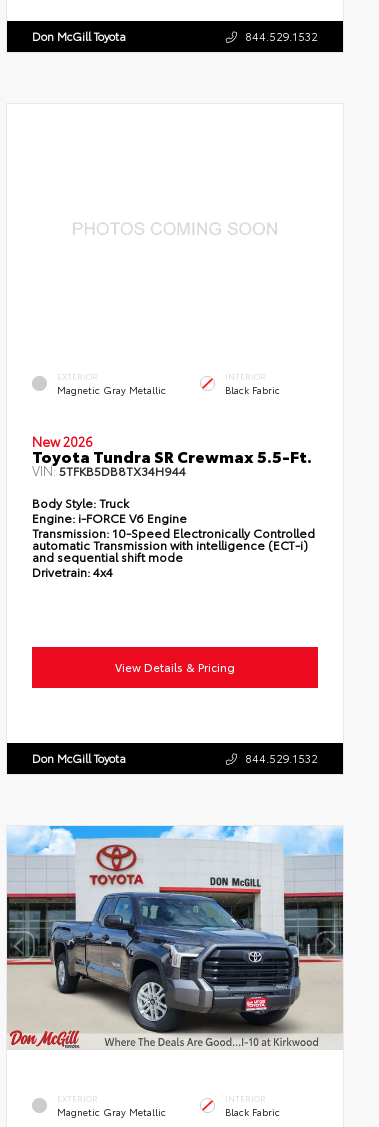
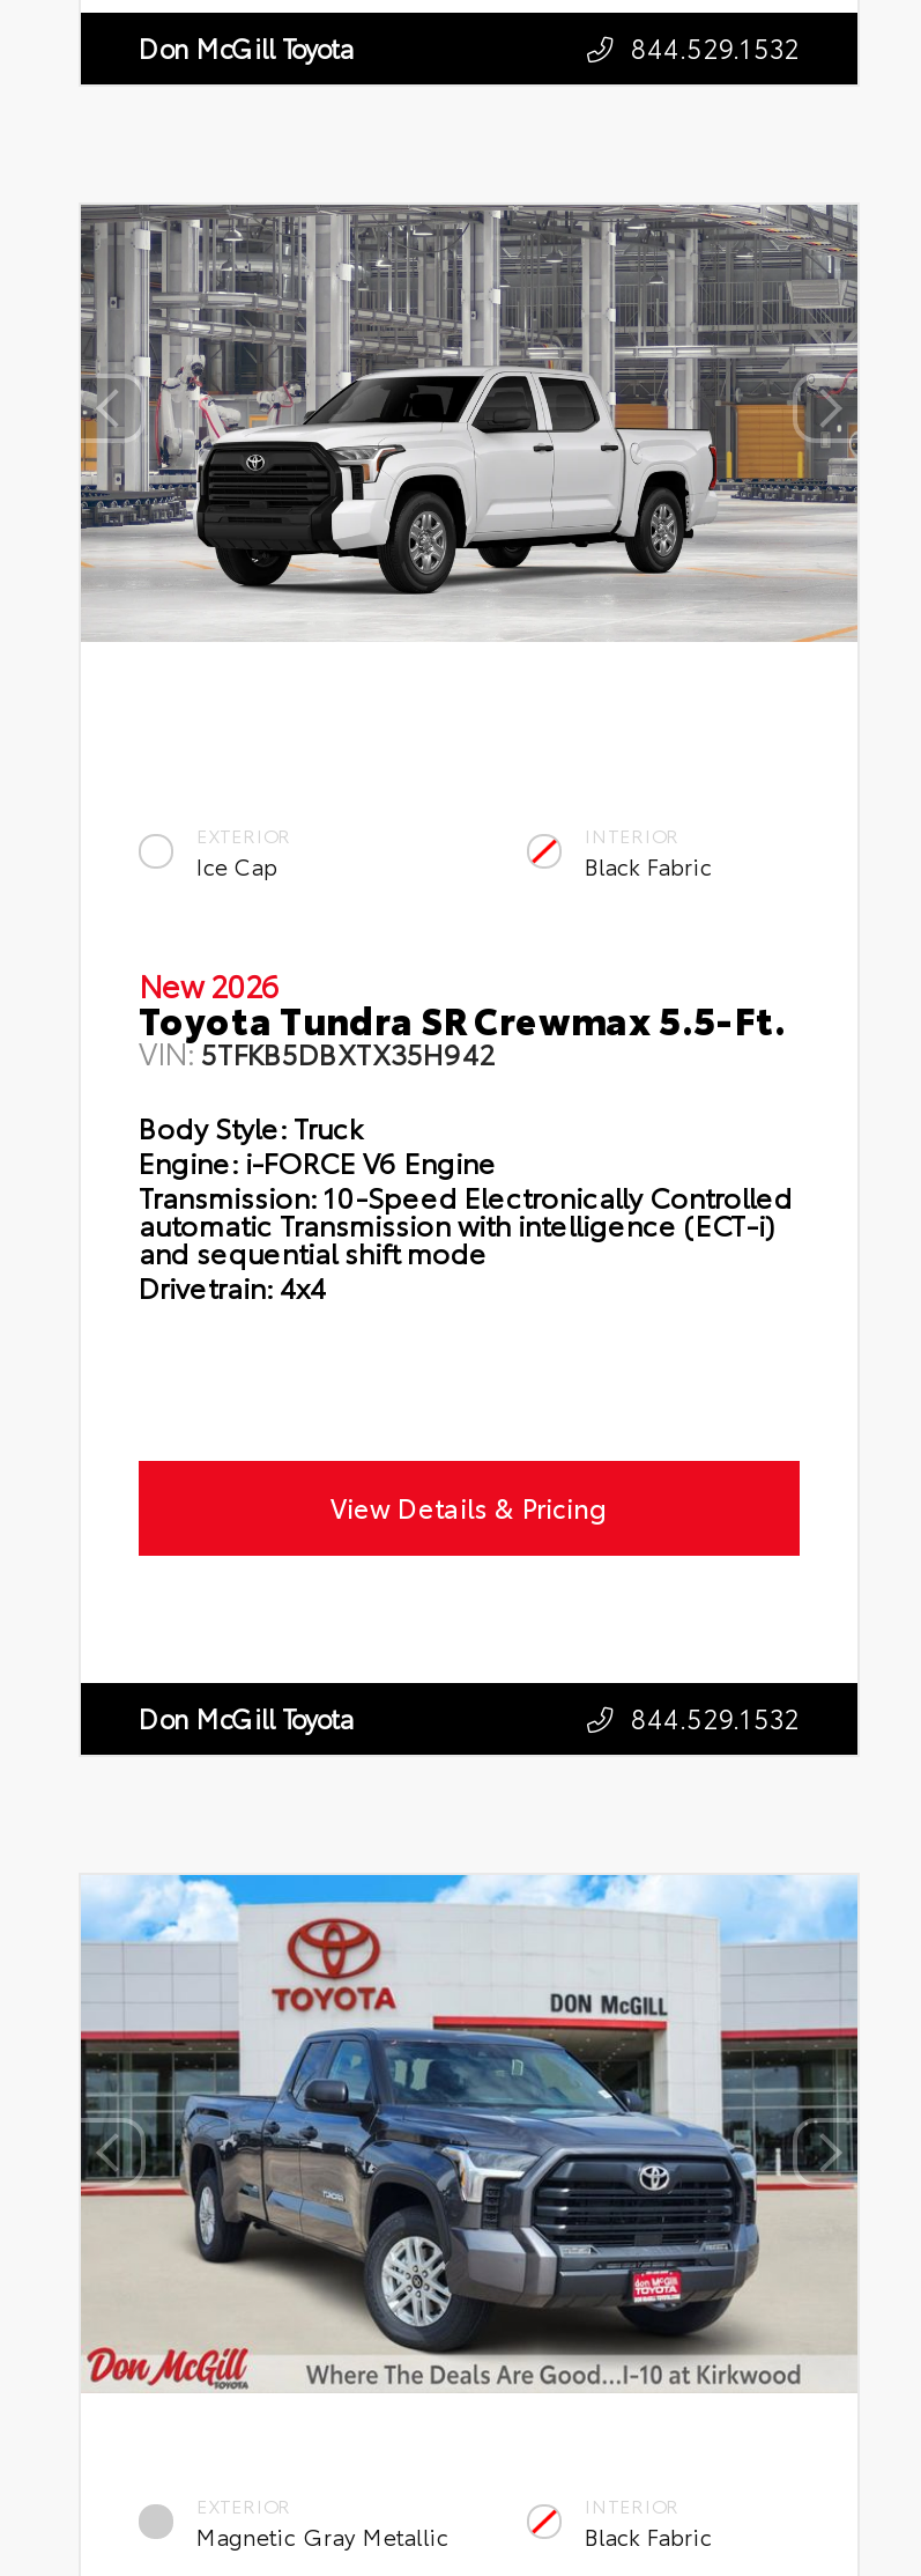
+ [image]

- Magnetic Gray Metallic
+ Ice Cap

- VIN:5TFKB5DB8TX34H944
+ VIN:5TFKB5DBXTX35H942
